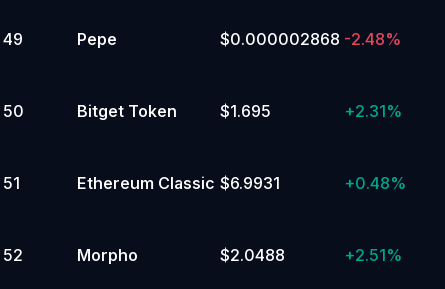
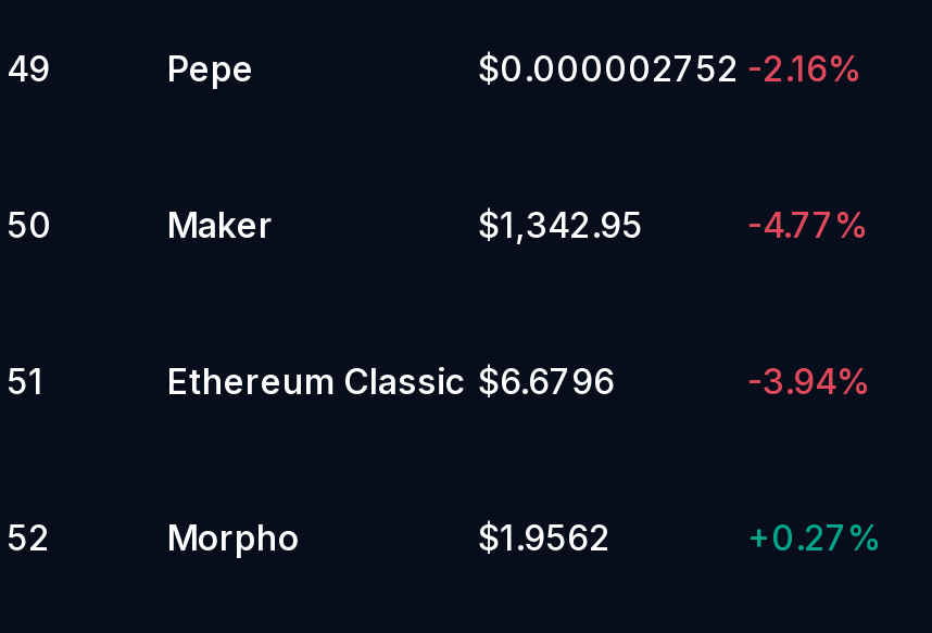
- $0.000002868 -2.48%
+ $0.000002752 -2.16%

- Bitget Token
- $1.695
- +2.31%
+ Maker
+ $1,342.95
+ -4.77%

- Ethereum Classic $6.9931
- +0.48%
+ Ethereum Classic $6.6796
+ -3.94%

- $2.0488
+ $1.9562

- +2.51%
+ +0.27%
